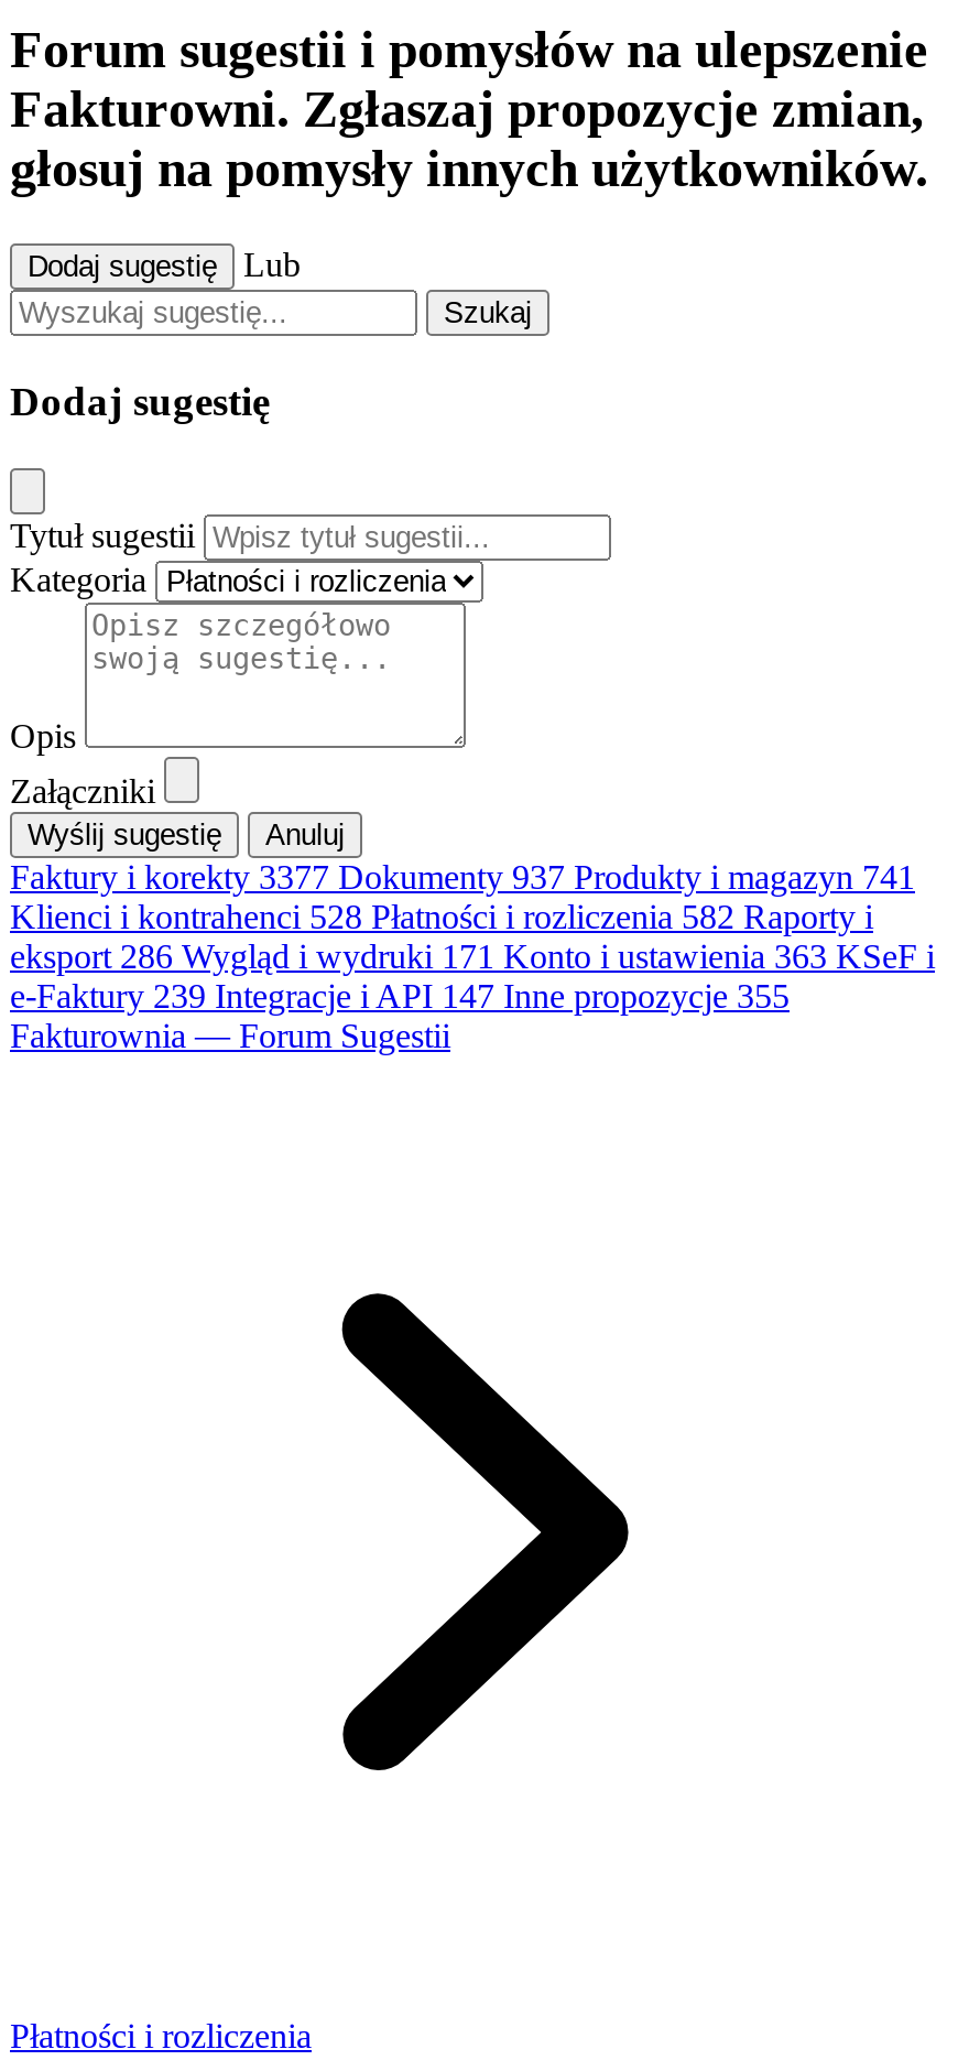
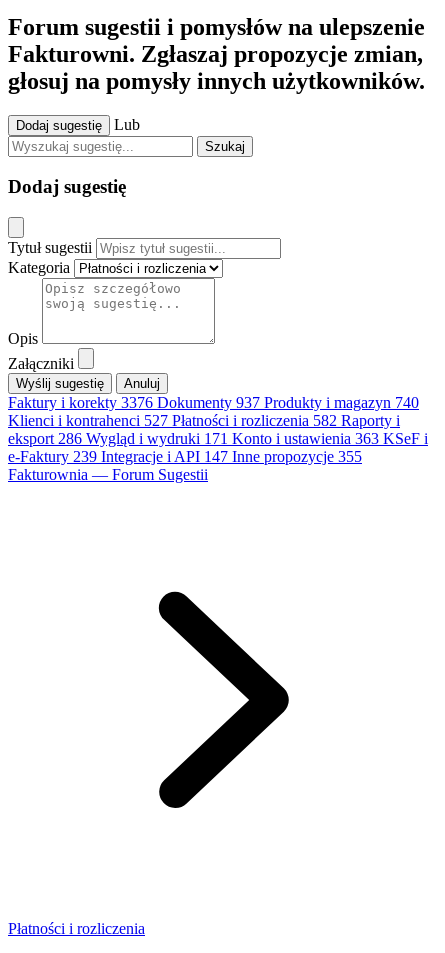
- Faktury i korekty3377 Dokumenty 937 Produkty i magazyn 741
+ Faktury i korekty3376 Dokumenty 937 Produkty i magazyn 740

- Klienci i kontrahenci 528 Płatności i rozliczenia 582 Raporty i
+ Klienci i kontrahenci 527 Płatności i rozliczenia 582 Raporty i
